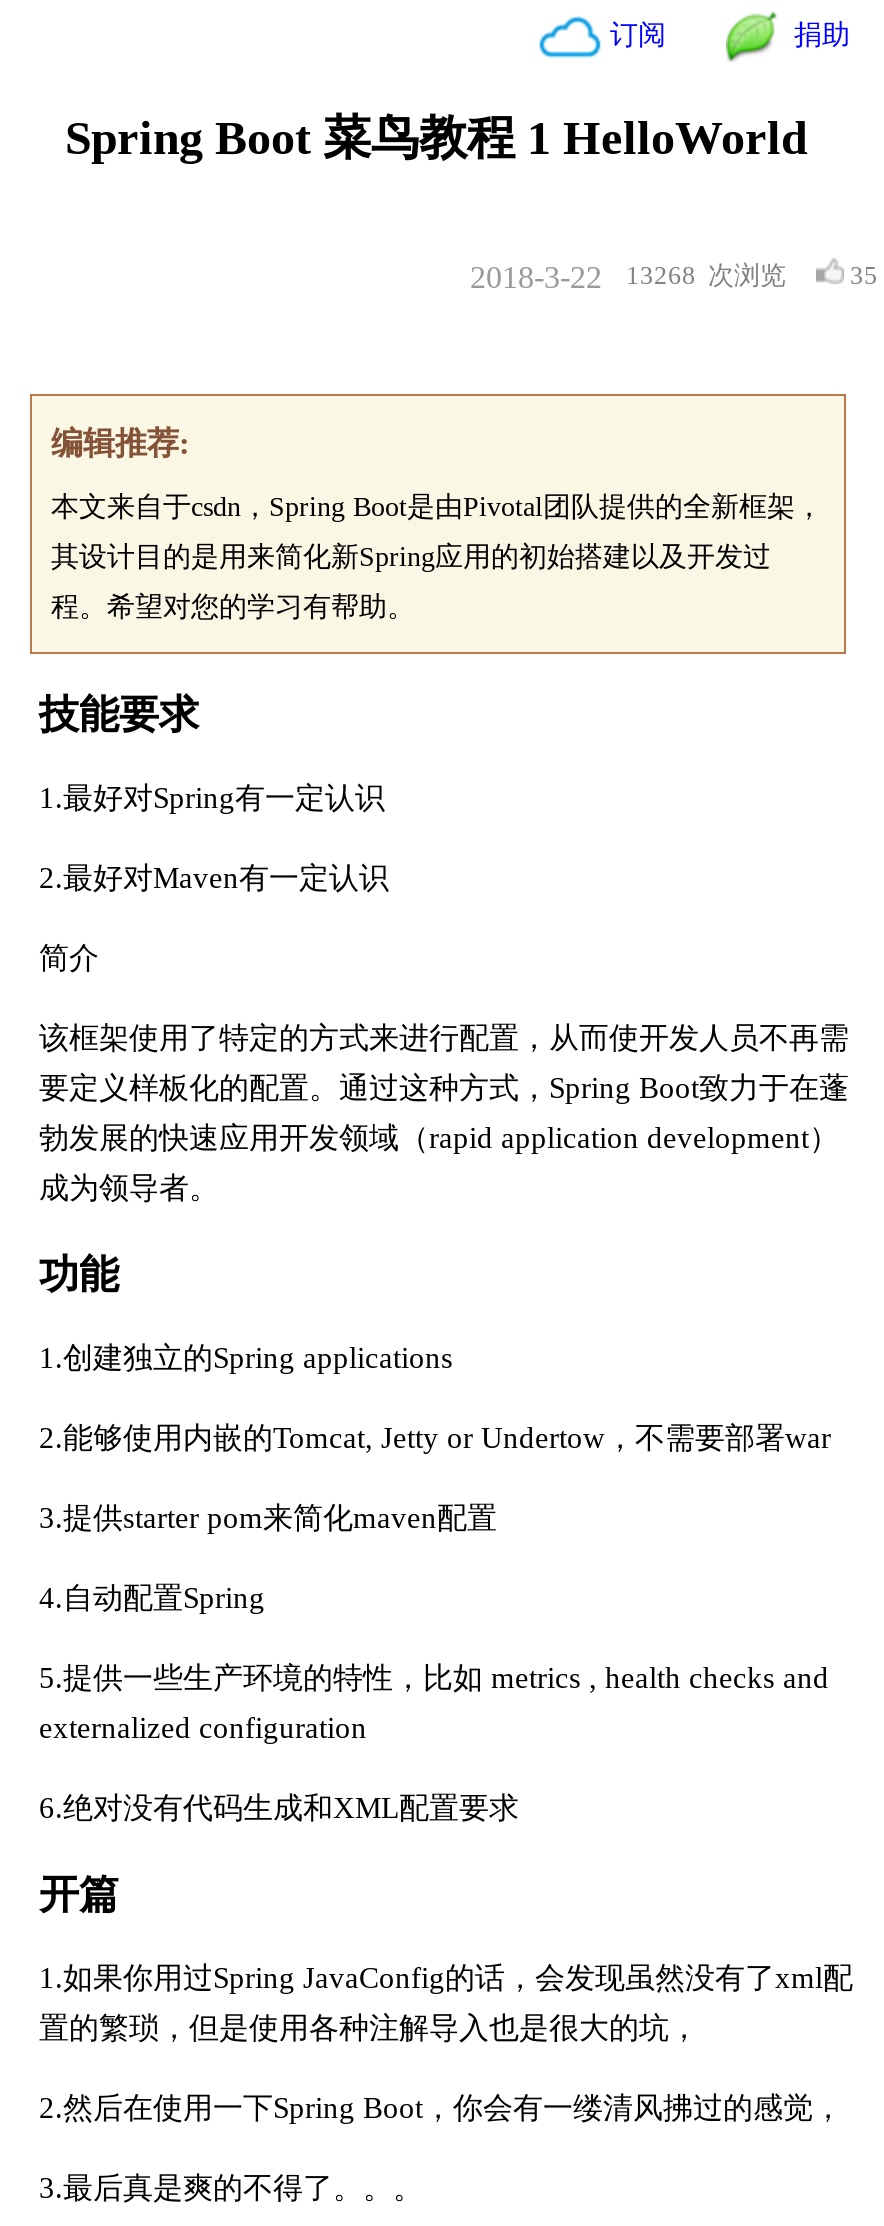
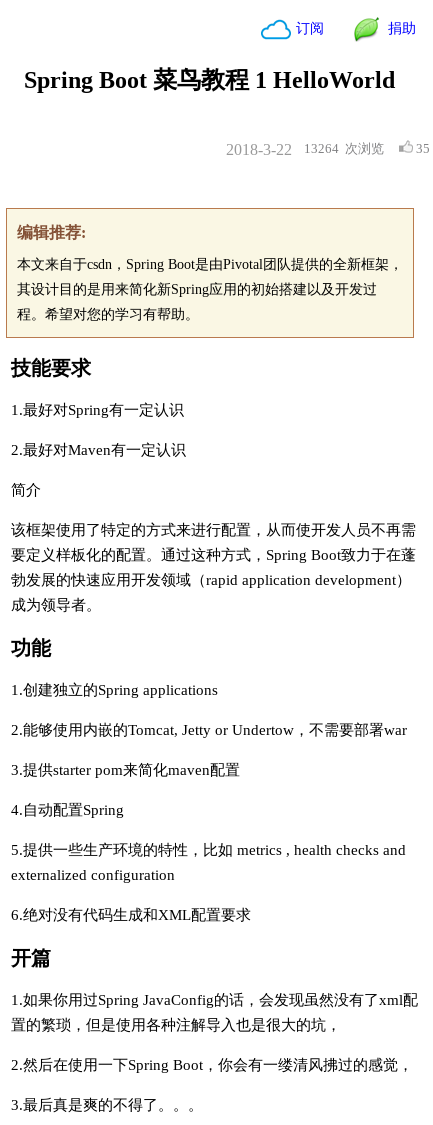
- 2018-3-22 13268次浏览 35
+ 2018-3-22 13264次浏览 35
